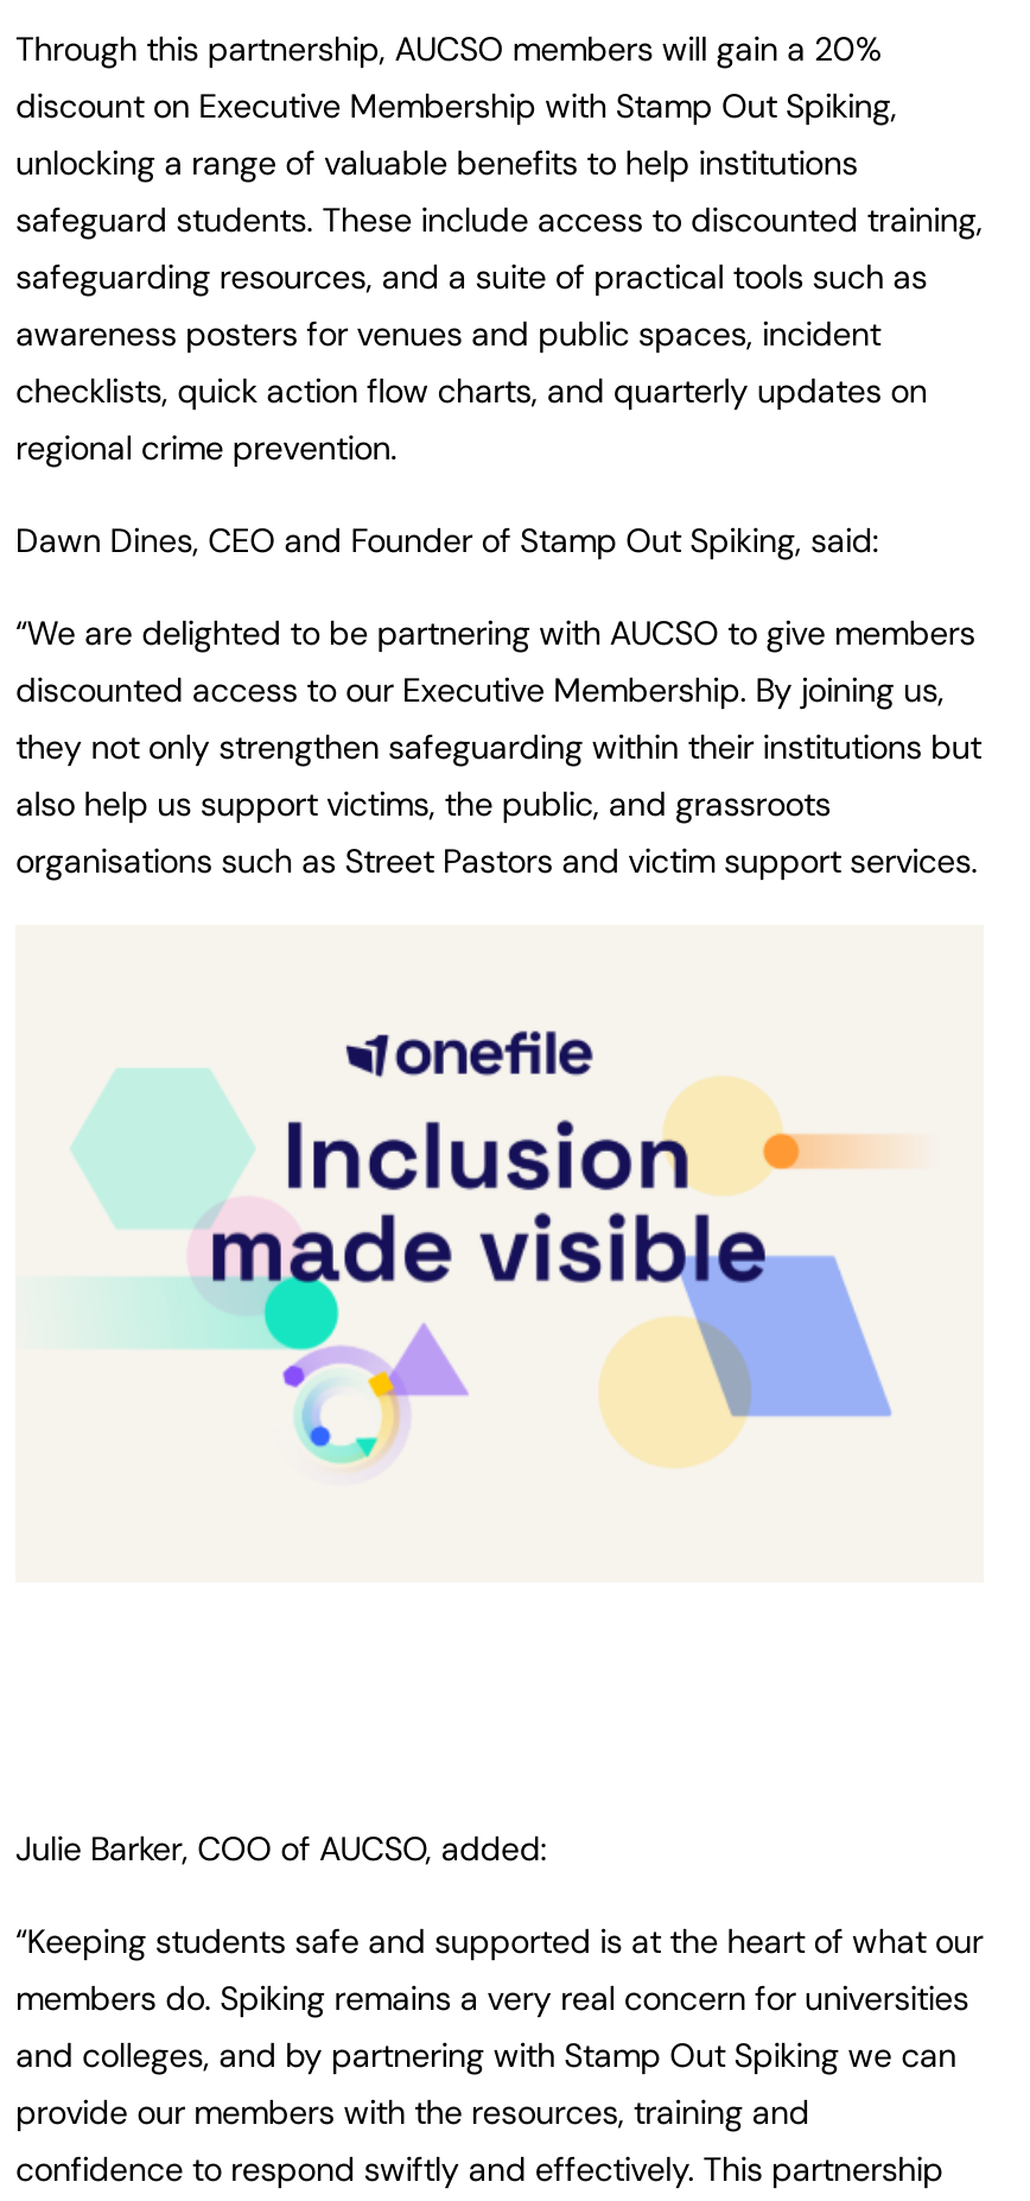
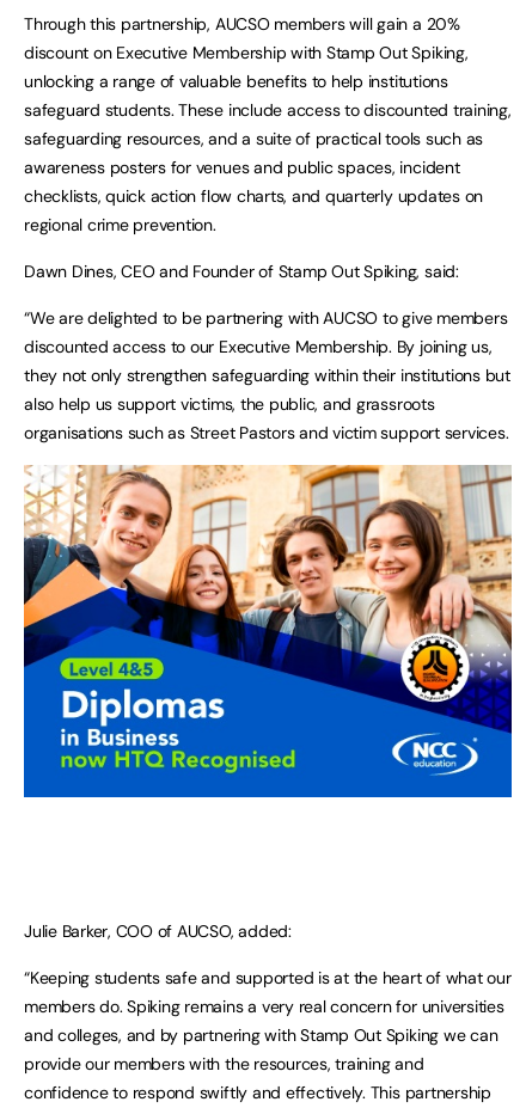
- [image]
+ [image]
